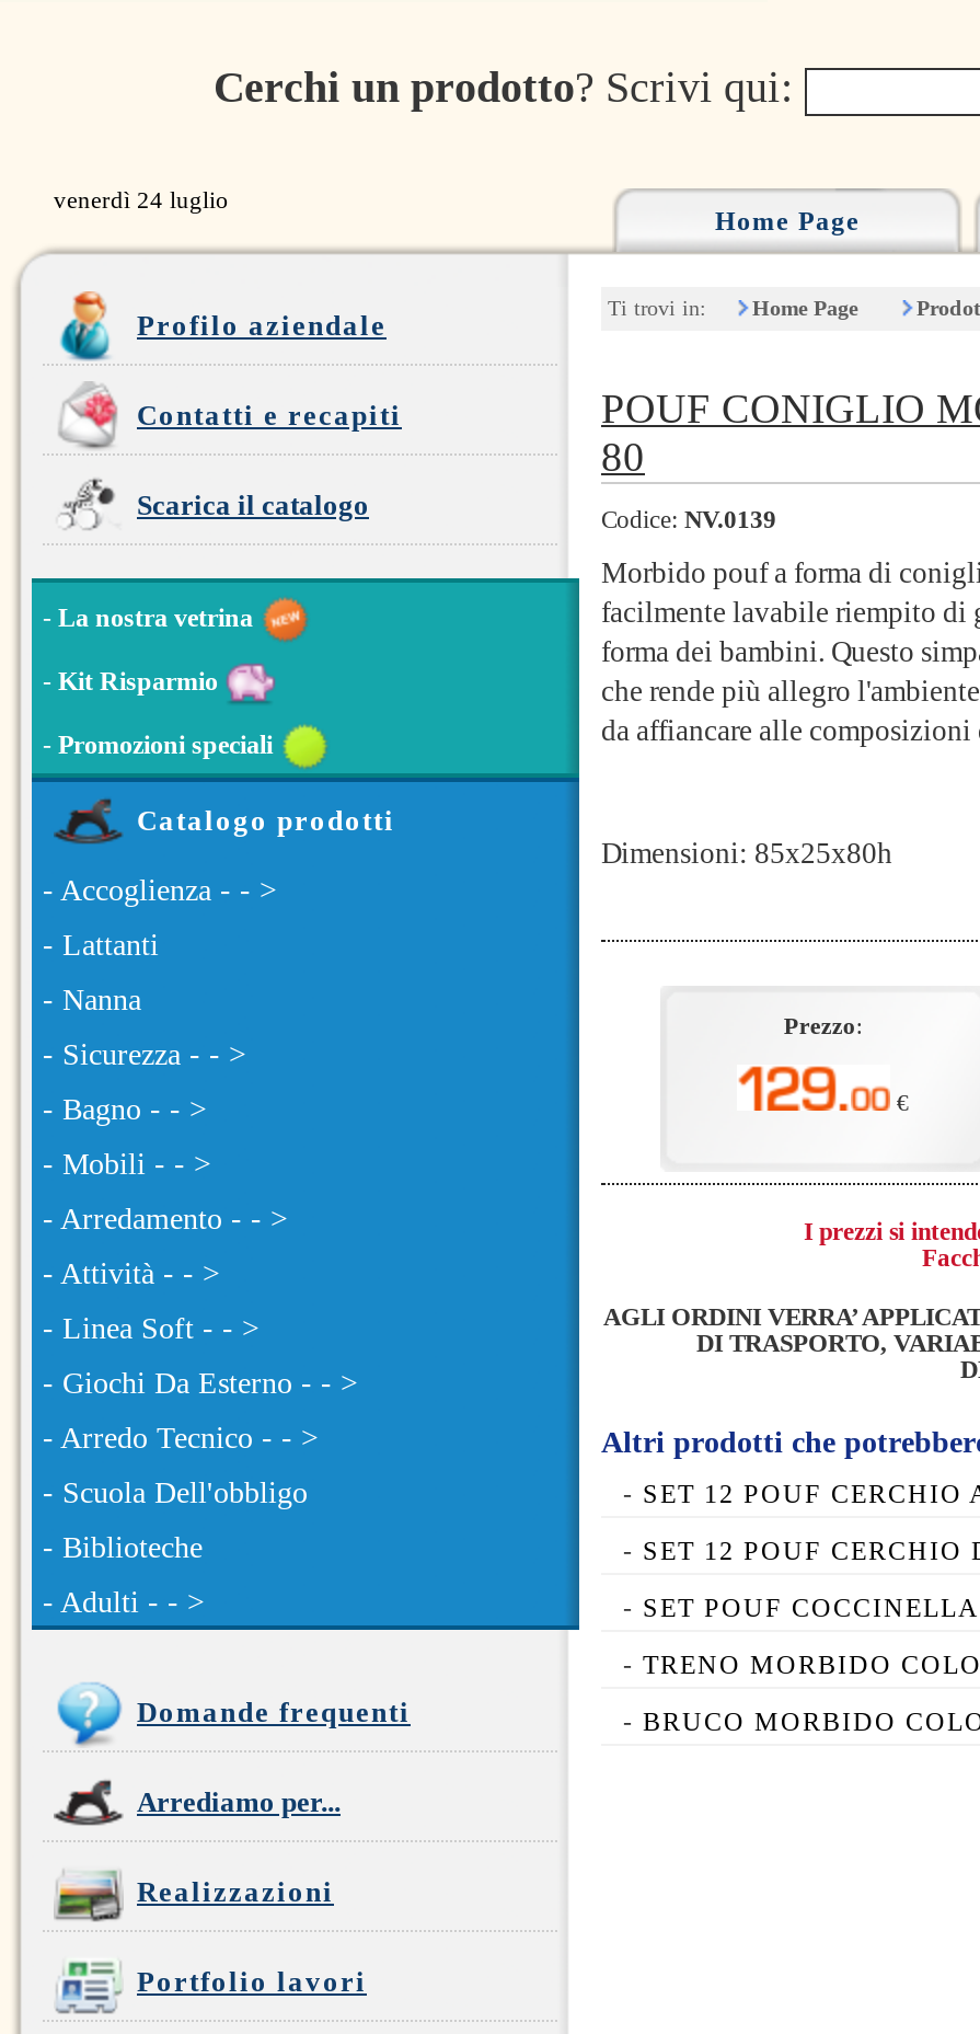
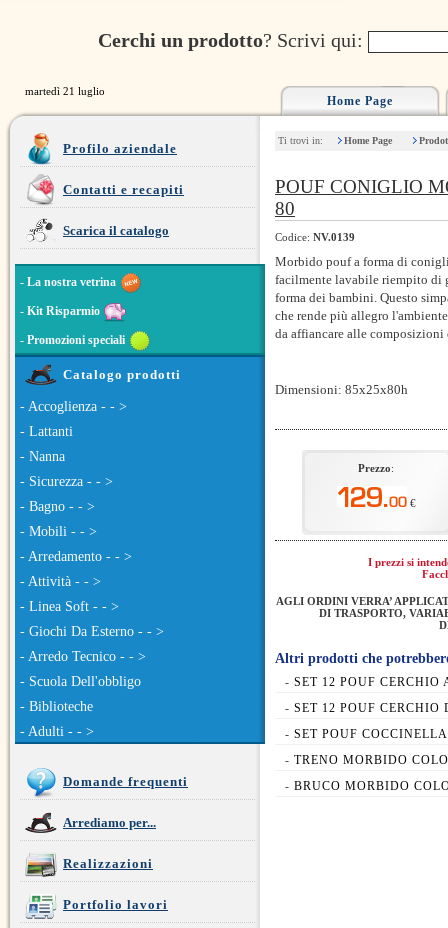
- venerdì 24 luglio
+ martedì 21 luglio
